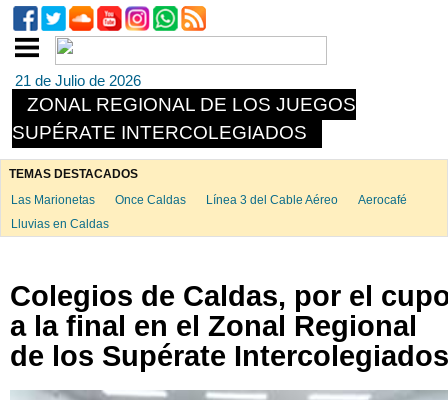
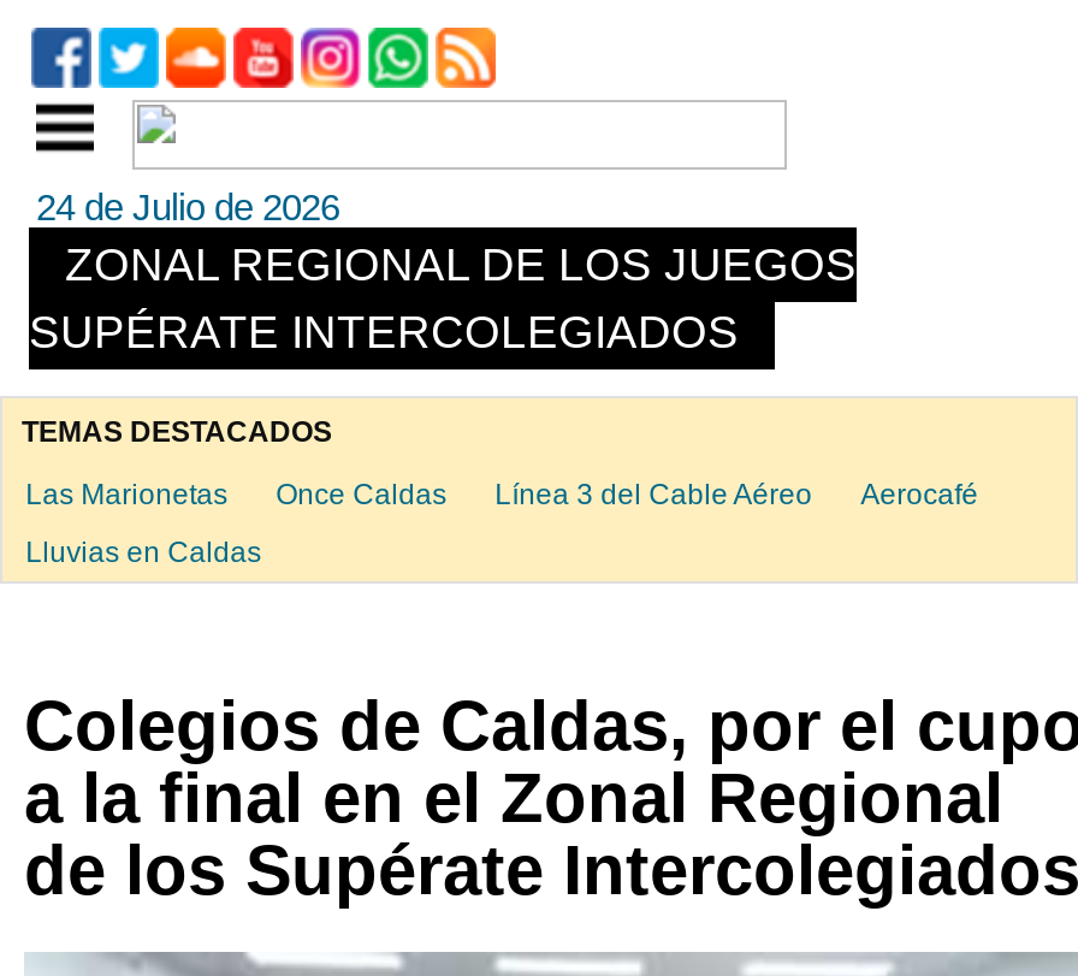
- 21 de Julio de 2026
+ 24 de Julio de 2026
